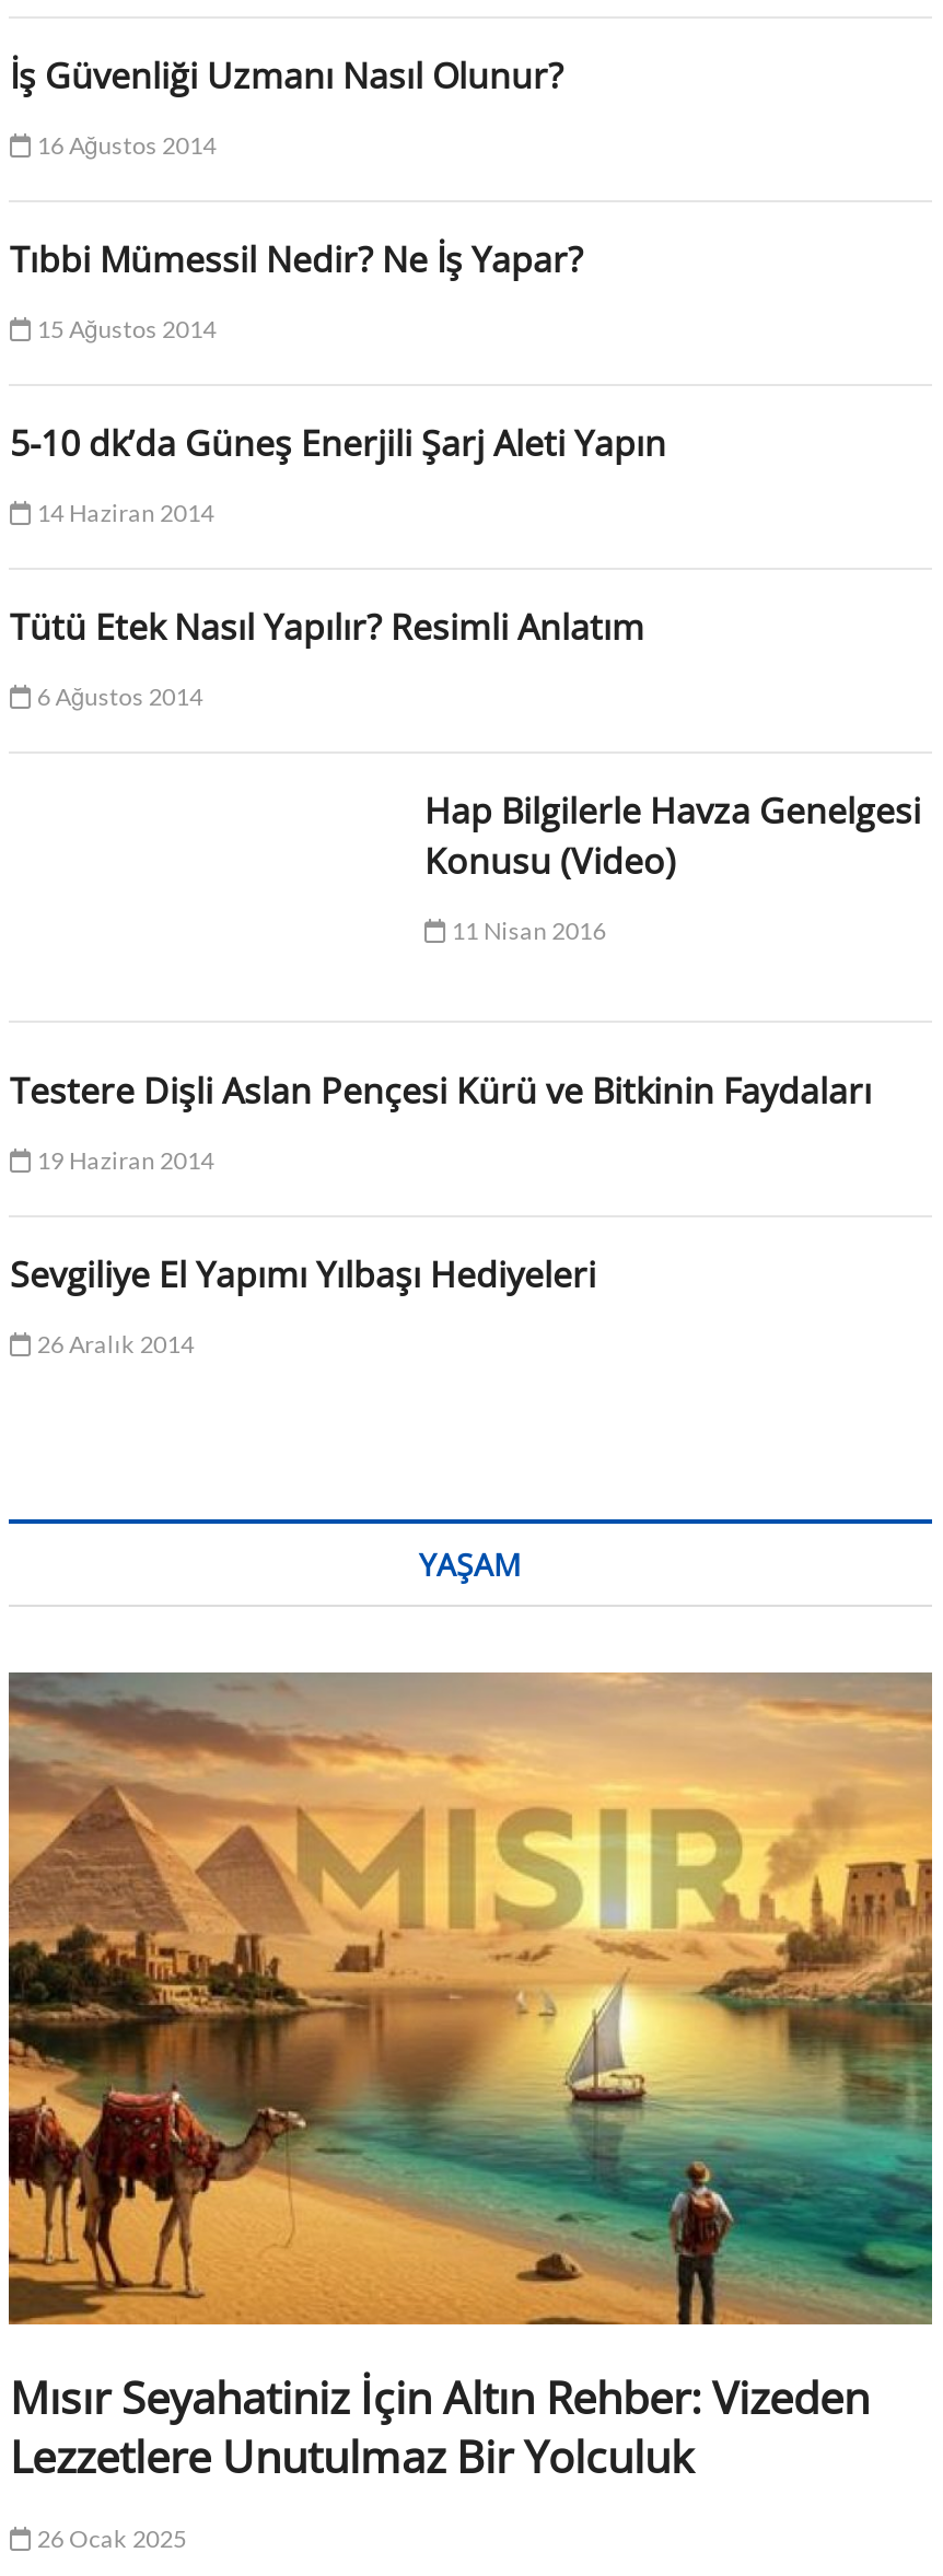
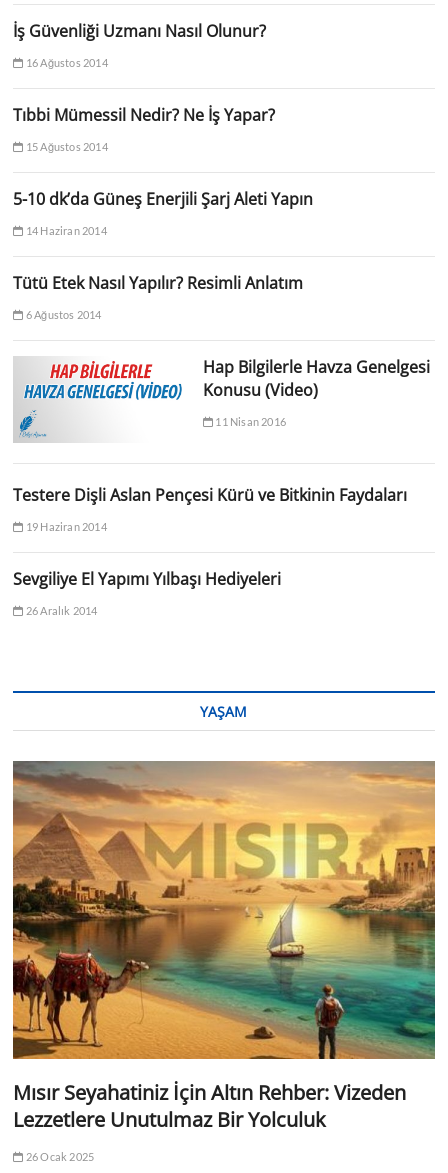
+ [image]
